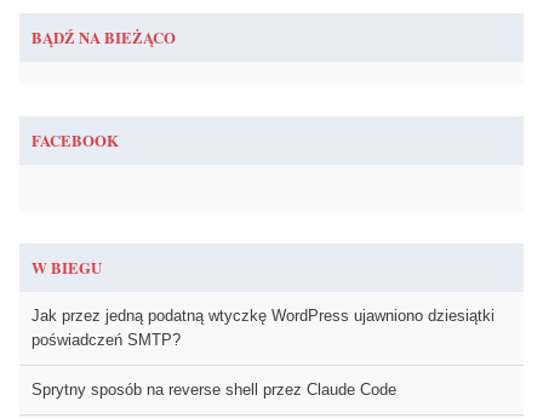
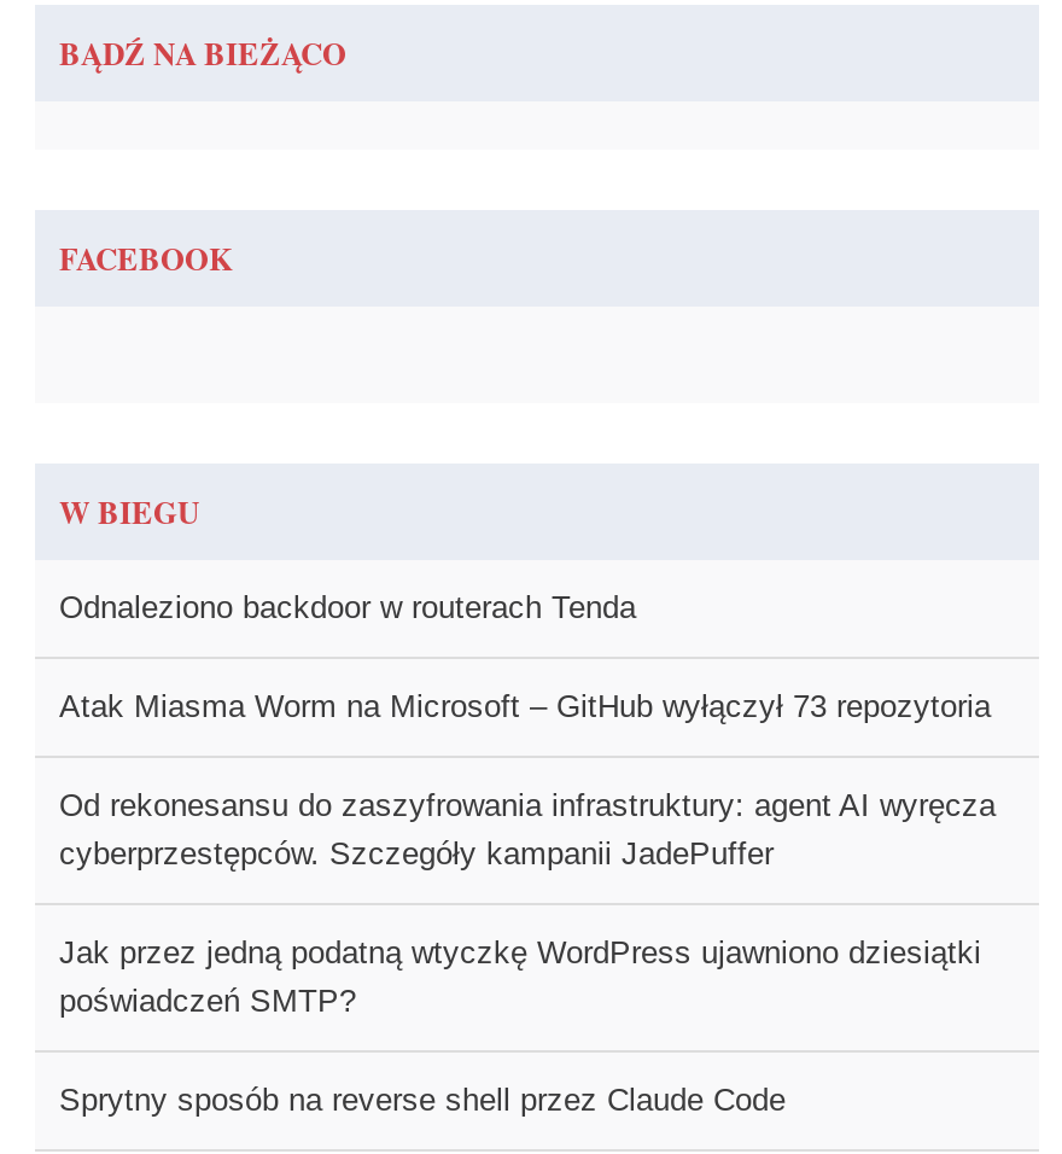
+ Odnaleziono backdoor w routerach Tenda
+ Atak Miasma Worm na Microsoft – GitHub wyłączył 73 repozytoria
+ Od rekonesansu do zaszyfrowania infrastruktury: agent AI wyręcza
+ cyberprzestępców. Szczegóły kampanii JadePuffer
